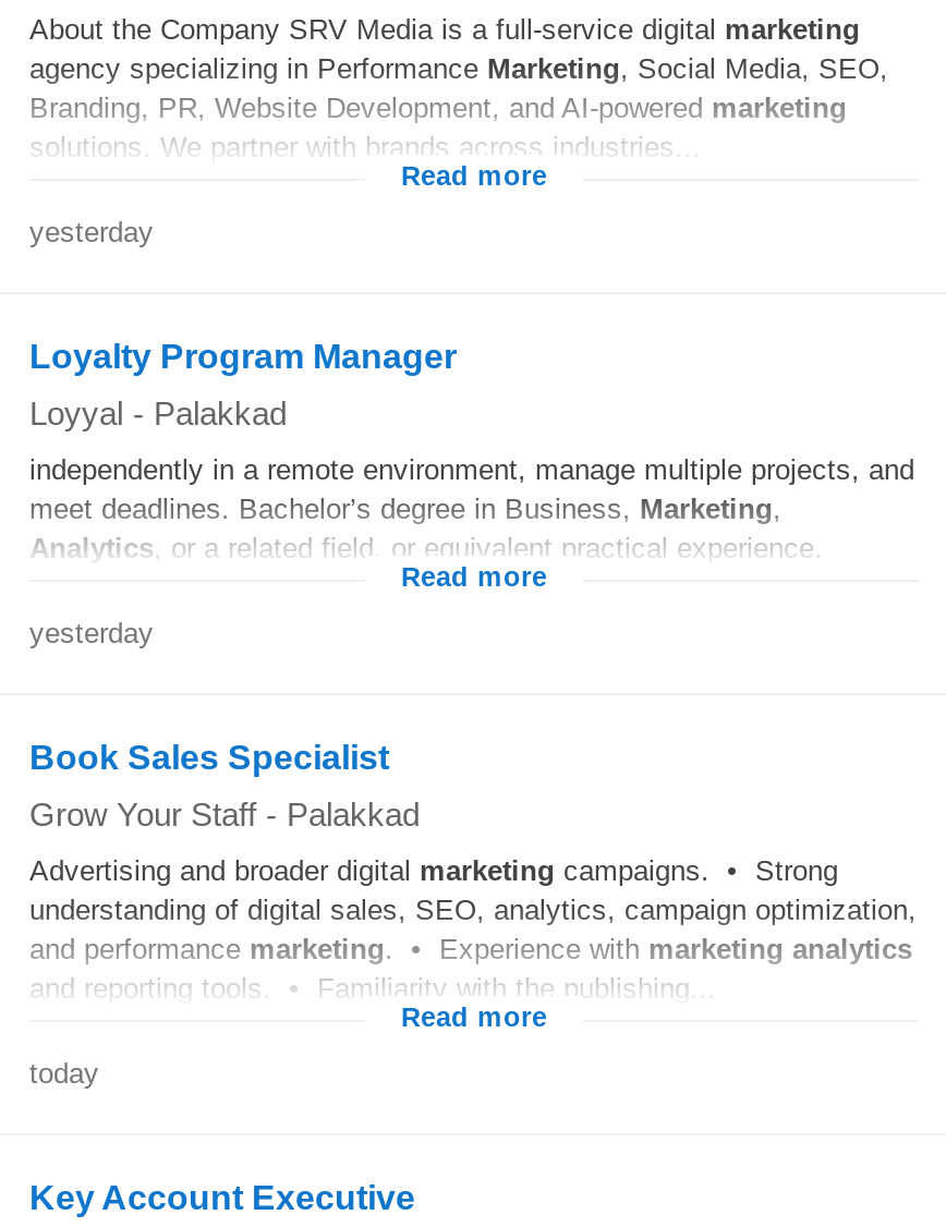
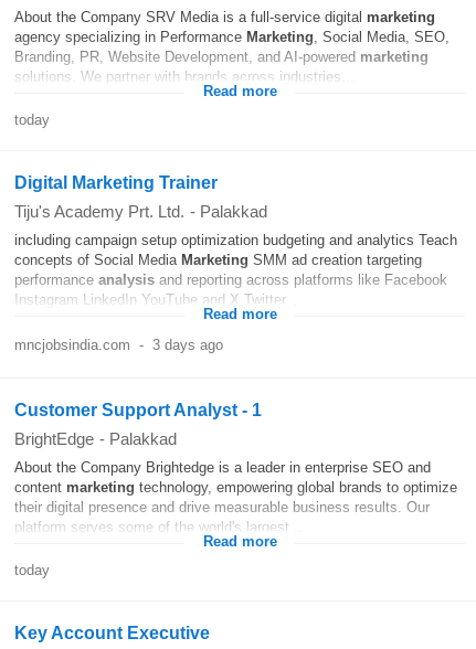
- yesterday
+ today

- Loyalty Program Manager
+ Digital Marketing Trainer

- Loyyal - Palakkad
+ Tiju's Academy Prt. Ltd. - Palakkad

- independently in a remote environment, manage multiple projects, and
- meet deadlines. Bachelor’s degree in Business, Marketing,
- Analytics, or a related field, or equivalent practical experience.
+ including campaign setup optimization budgeting and analytics Teach
+ concepts of Social Media Marketing SMM ad creation targeting
+ performance analysis and reporting across platforms like Facebook
+ Instagram LinkedIn YouTube and X Twitter...

- yesterday
+ mncjobsindia.com - 3 days ago

- Book Sales Specialist
+ Customer Support Analyst - 1

- Grow Your Staff - Palakkad
+ BrightEdge - Palakkad

- Advertising and broader digital marketing campaigns. • Strong
- understanding of digital sales, SEO, analytics, campaign optimization,
- and performance marketing. • Experience with marketing analytics
- and reporting tools. • Familiarity with the publishing...
+ About the Company Brightedge is a leader in enterprise SEO and
+ content marketing technology, empowering global brands to optimize
+ their digital presence and drive measurable business results. Our
+ platform serves some of the world's largest...
